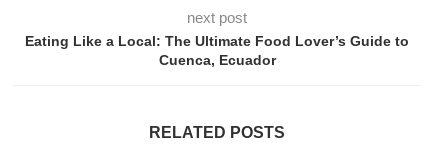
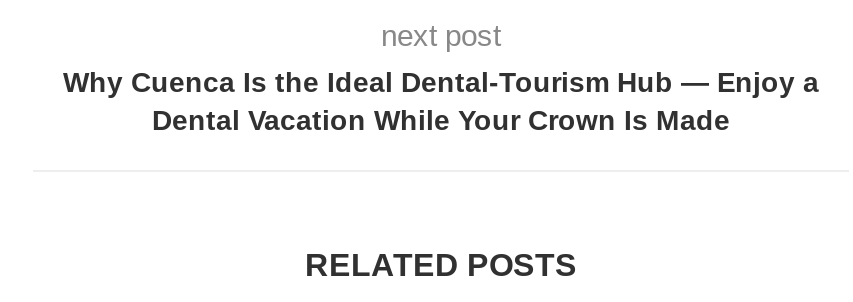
- Eating Like a Local: The Ultimate Food Lover’s Guide to
- Cuenca, Ecuador
+ Why Cuenca Is the Ideal Dental-Tourism Hub — Enjoy a
+ Dental Vacation While Your Crown Is Made
